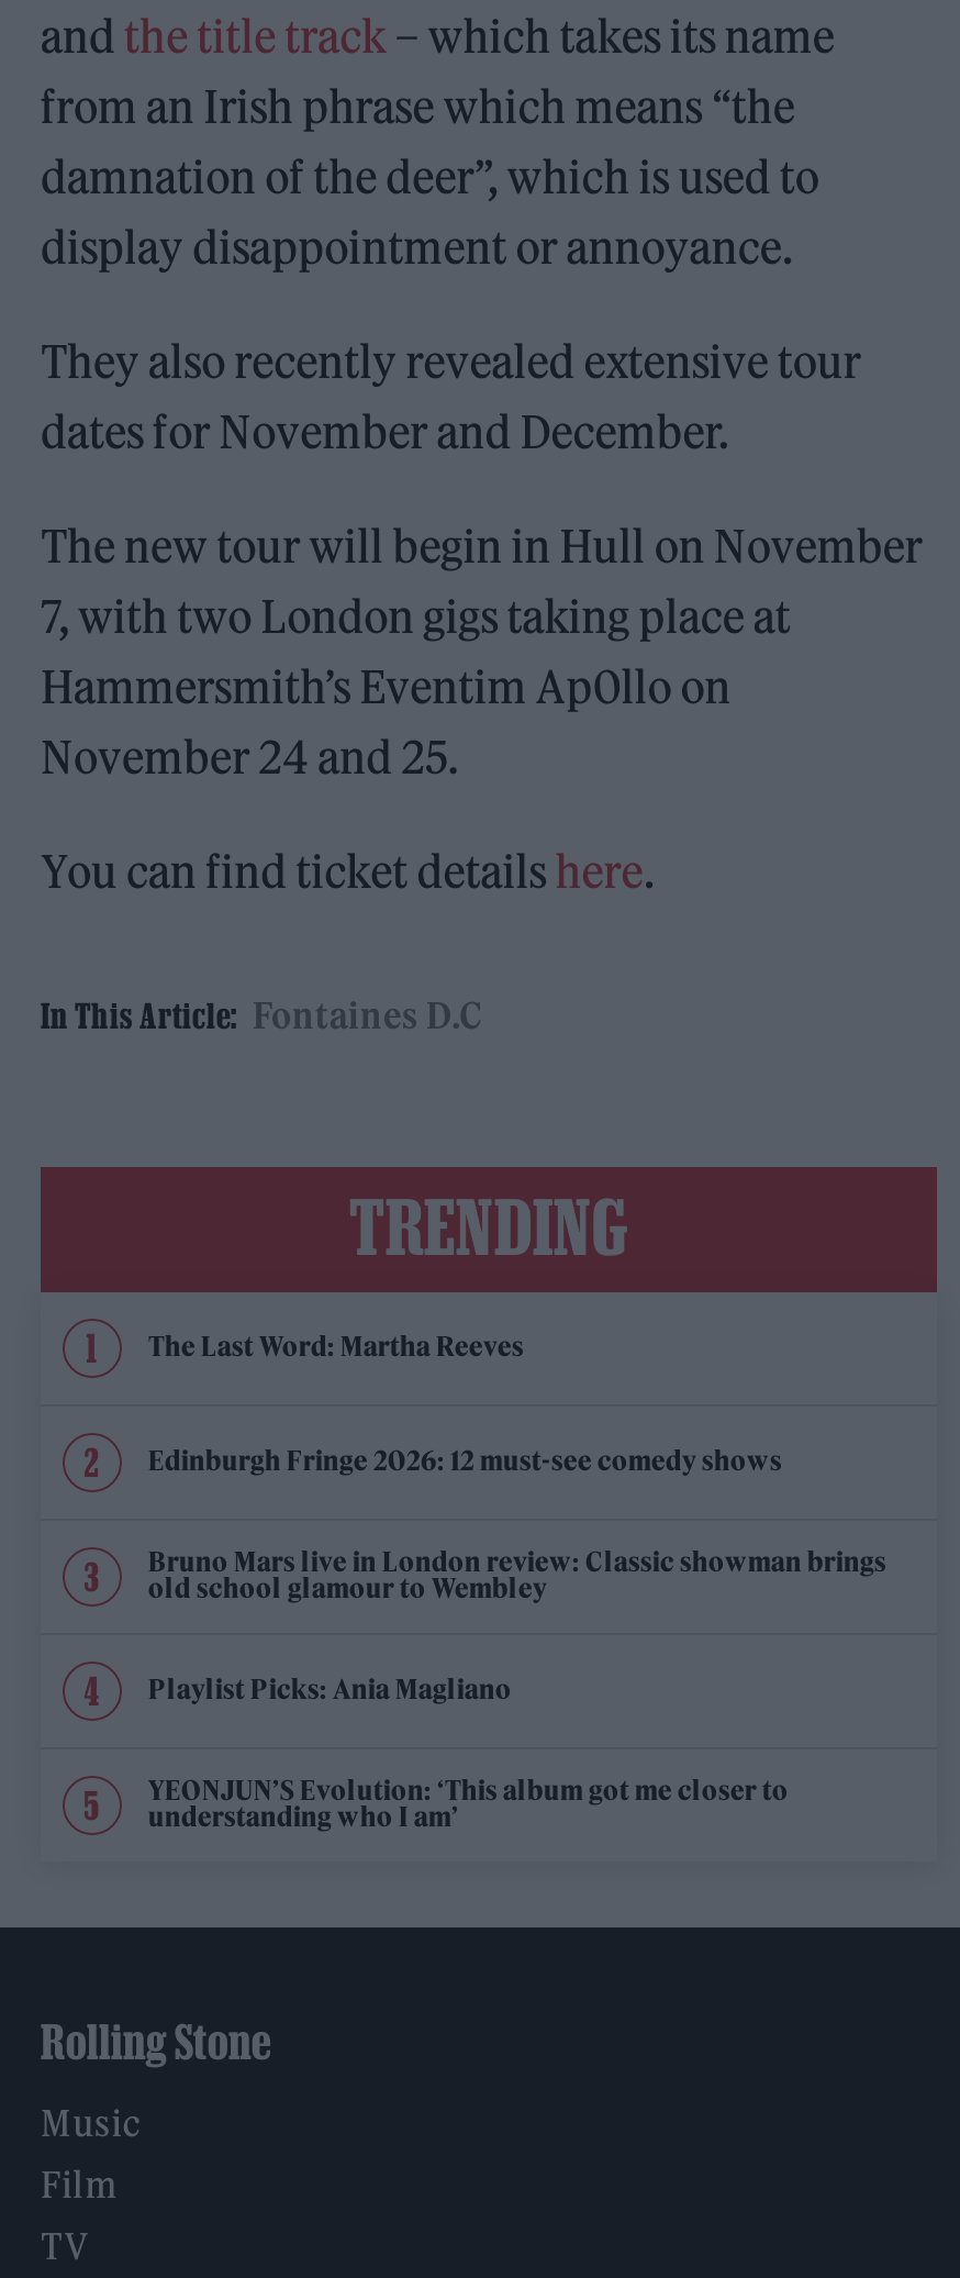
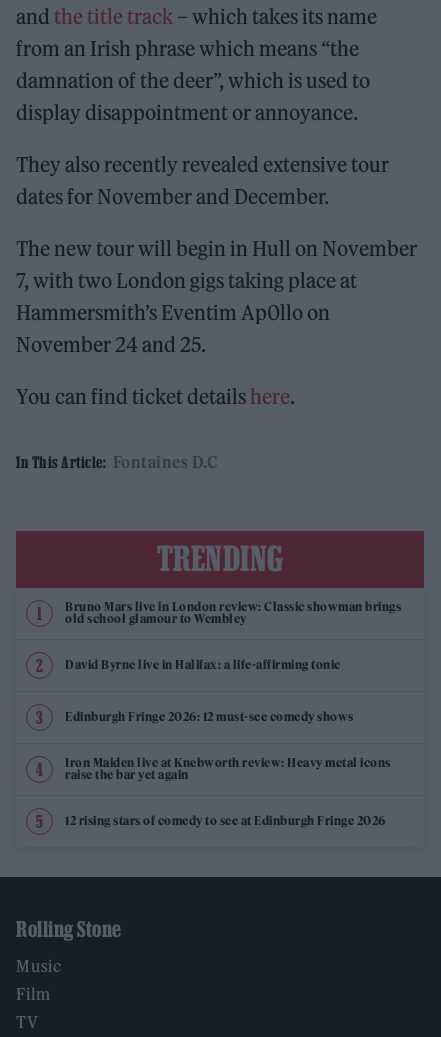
- The Last Word: Martha Reeves

moved down: Edinburgh Fringe 2026: 12 must-see comedy shows

moved up: Bruno Mars live in London review: Classic showman brings | old school glamour to Wembley

- Playlist Picks: Ania Magliano
- YEONJUN’S Evolution: ‘This album got me closer to
- understanding who I am’
+ David Byrne live in Halifax: a life-affirming tonic
+ Iron Maiden live at Knebworth review: Heavy metal icons
+ raise the bar yet again
+ 12 rising stars of comedy to see at Edinburgh Fringe 2026
